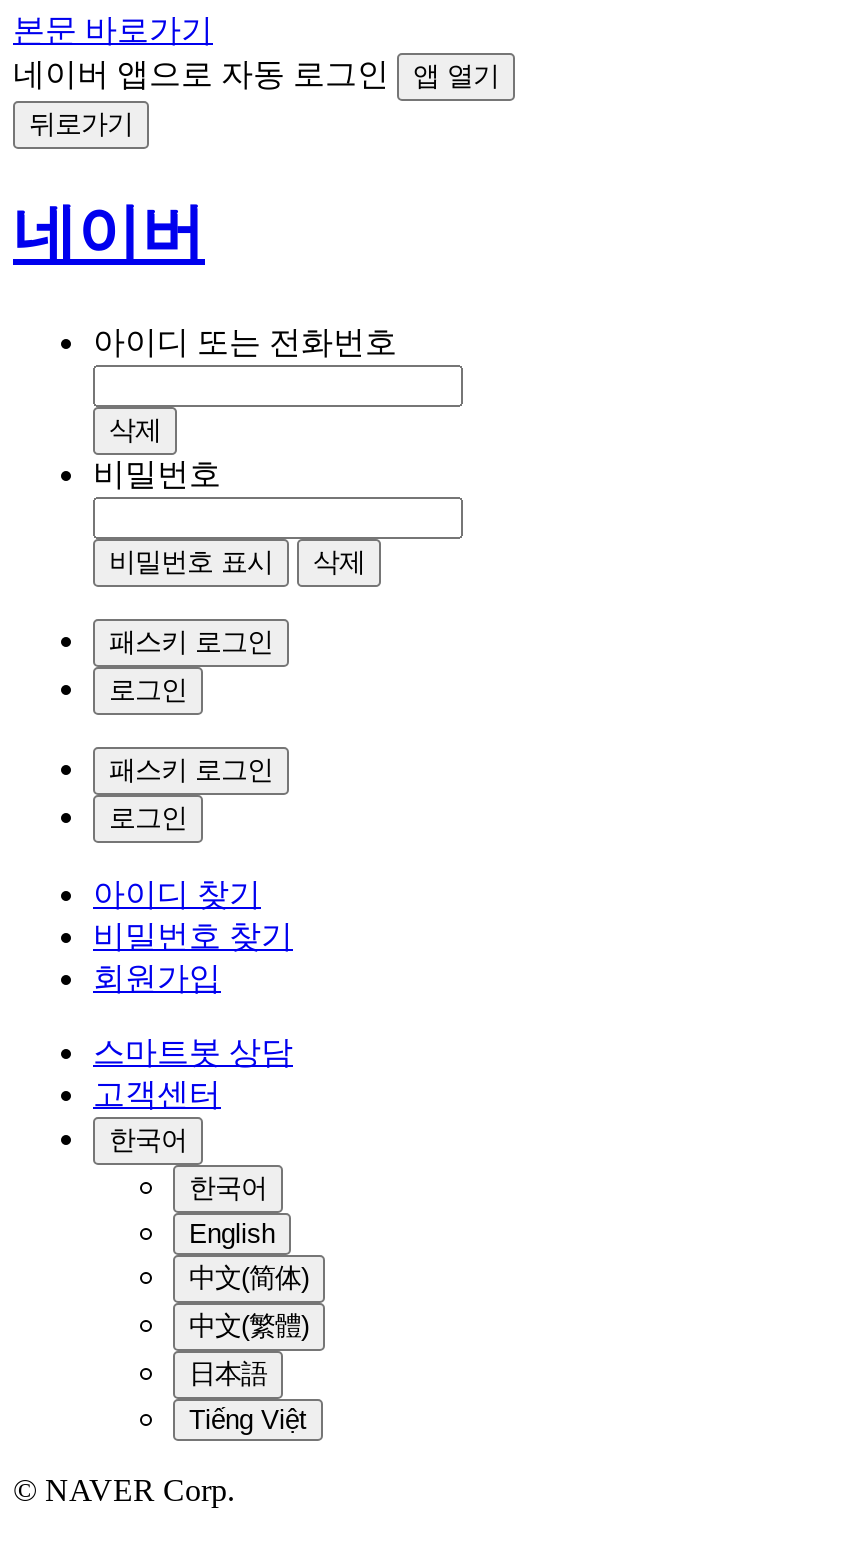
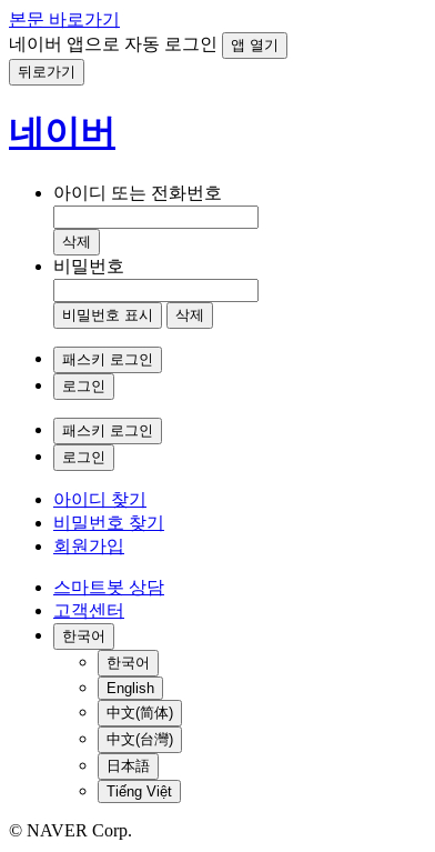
- 中文(繁體)
+ 中文(台灣)
